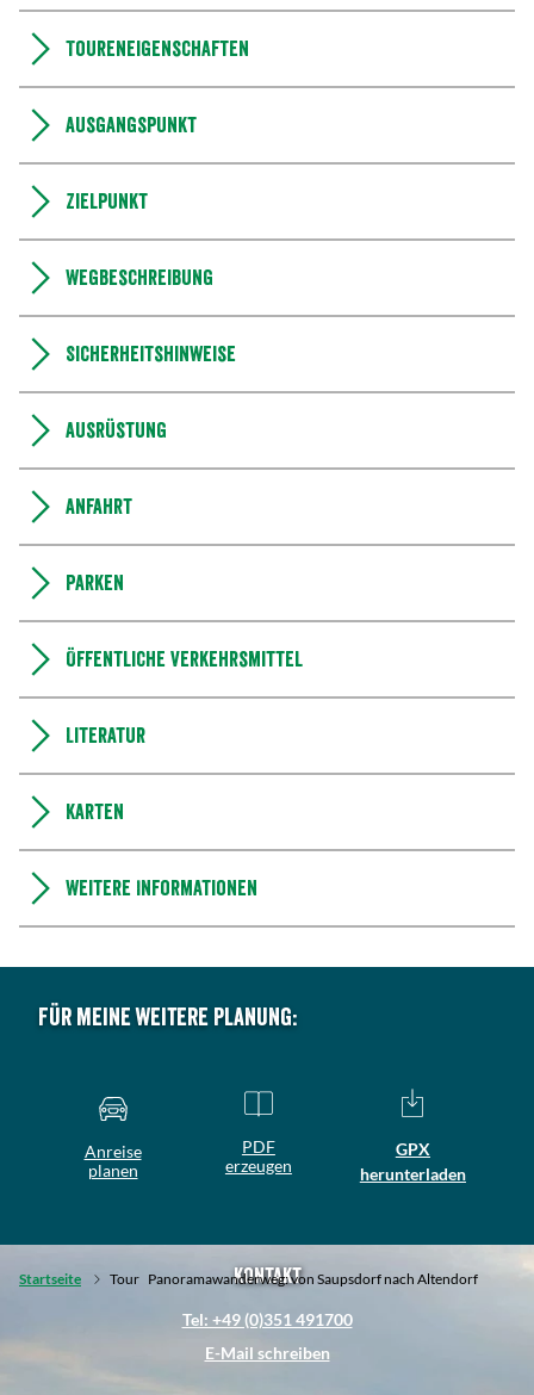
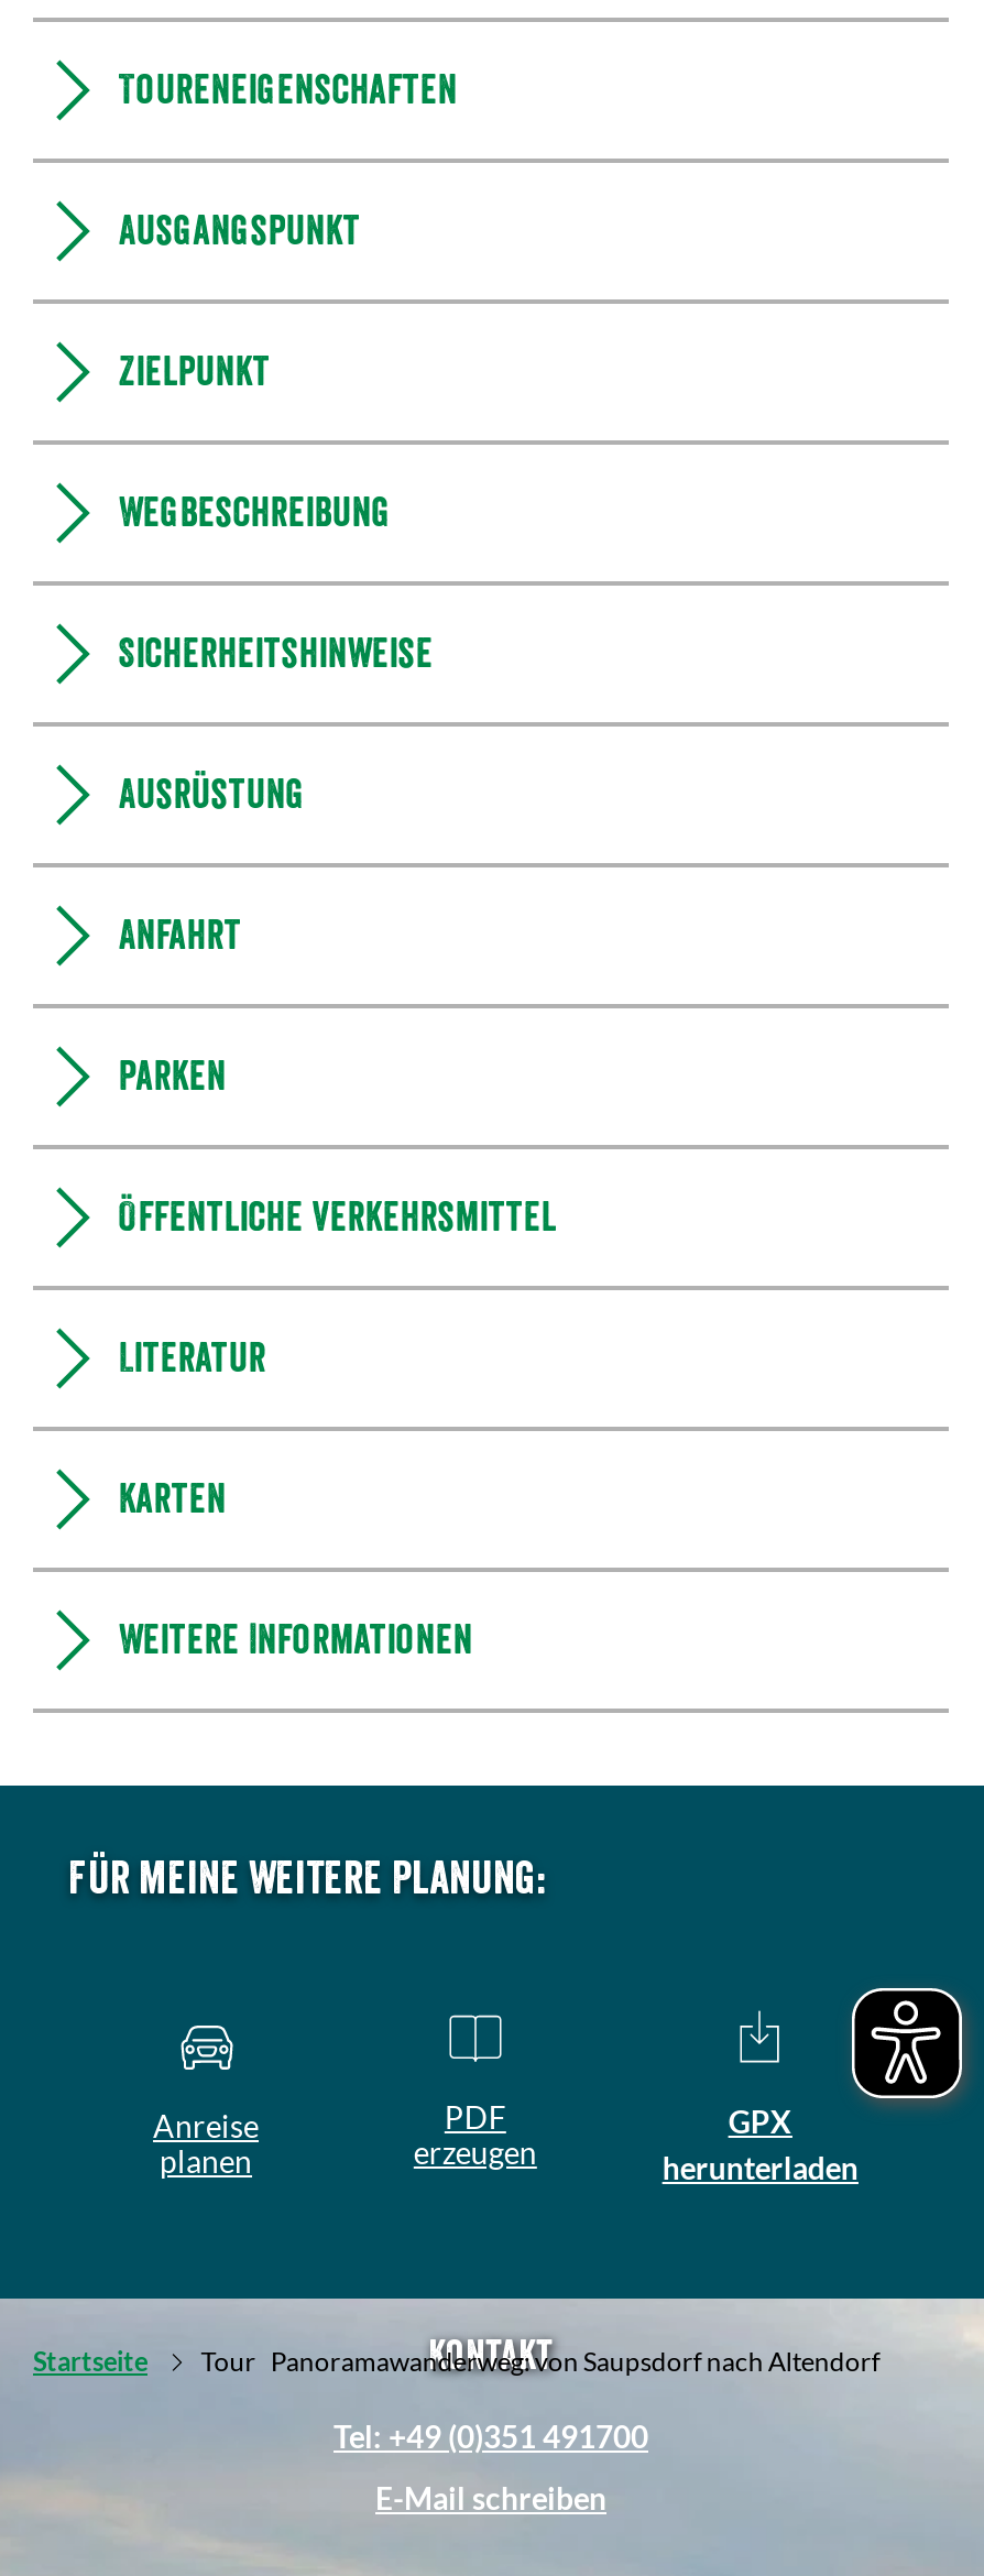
+ [image]
